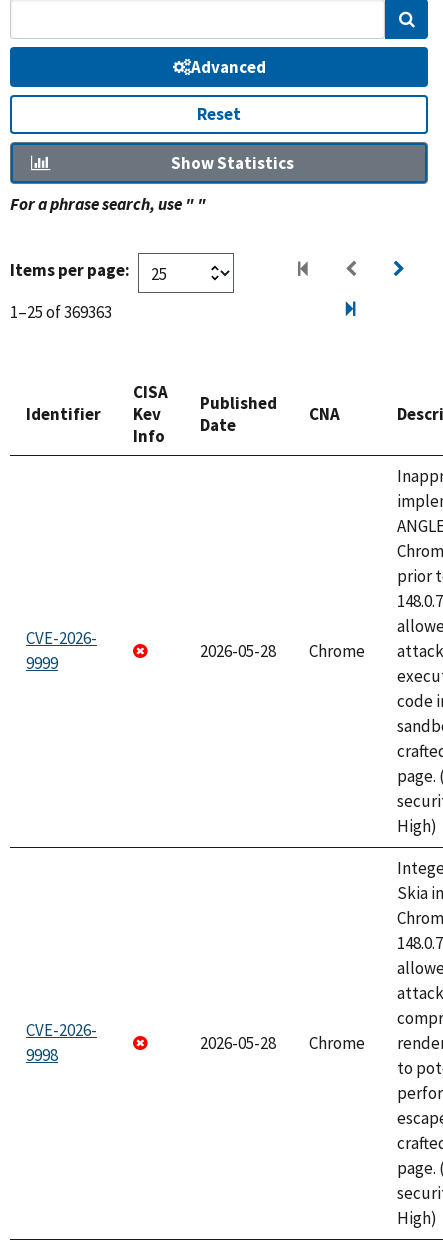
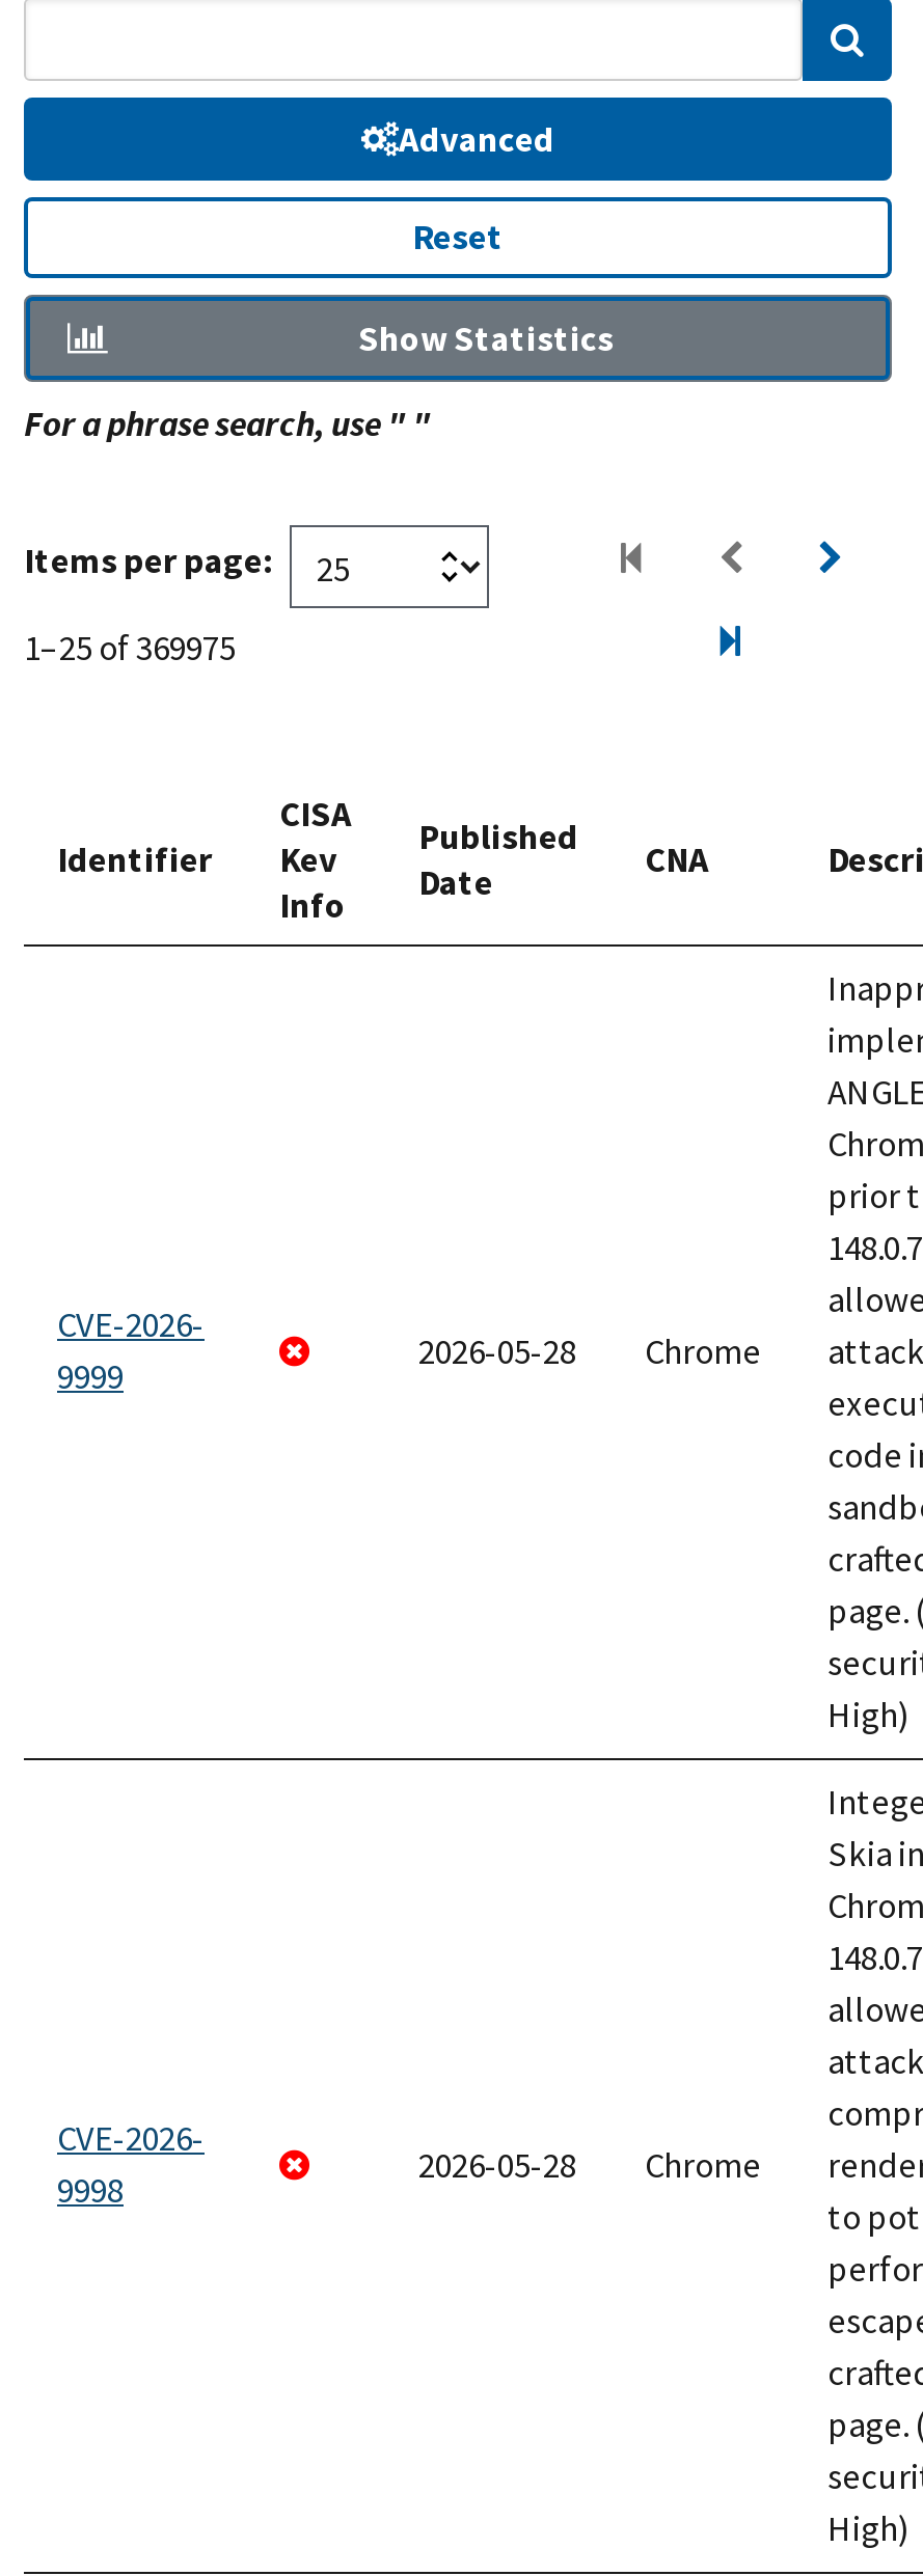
- 1–25 of 369363
+ 1–25 of 369975
